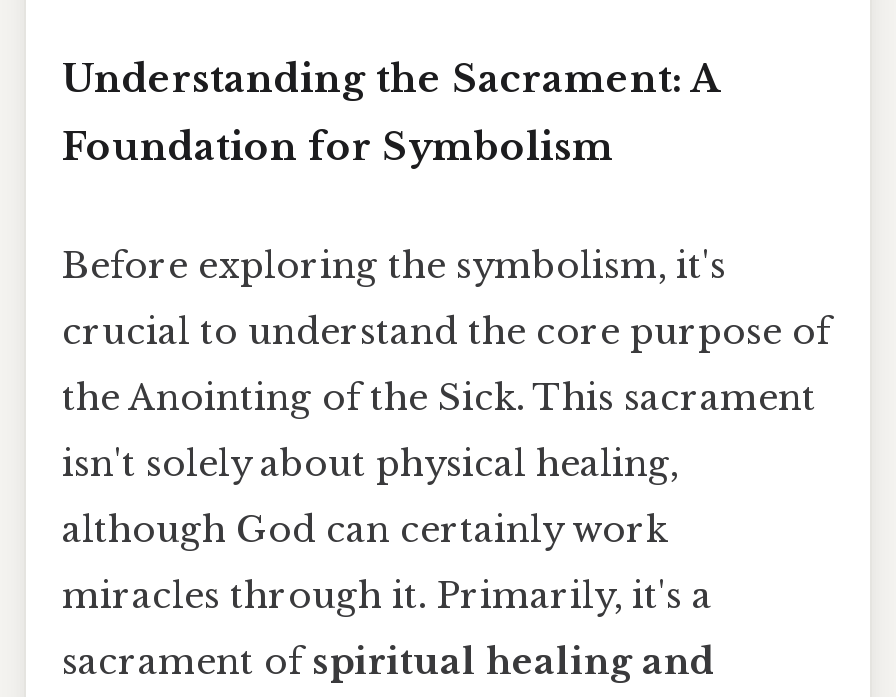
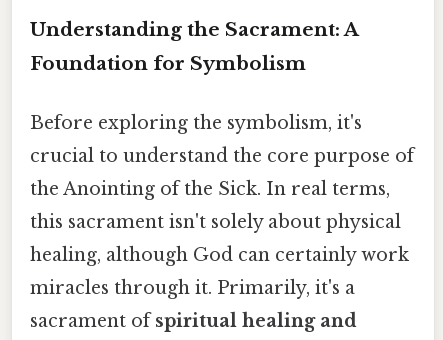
- the Anointing of the Sick. This sacrament
+ the Anointing of the Sick. In real terms,

- isn't solely about physical healing,
+ this sacrament isn't solely about physical

- although God can certainly work
+ healing, although God can certainly work
